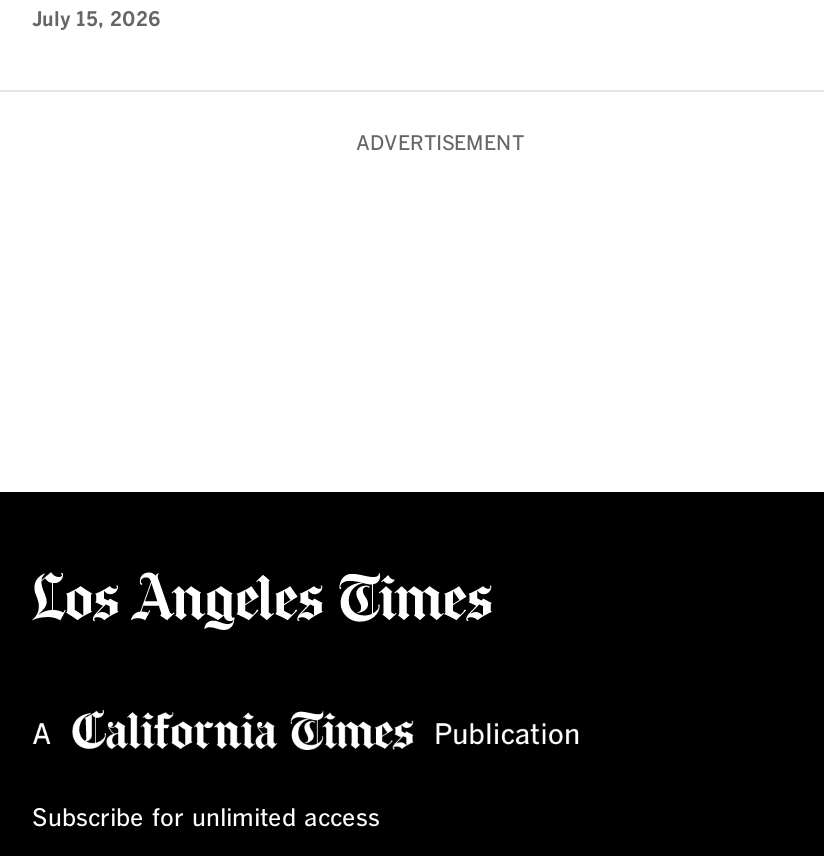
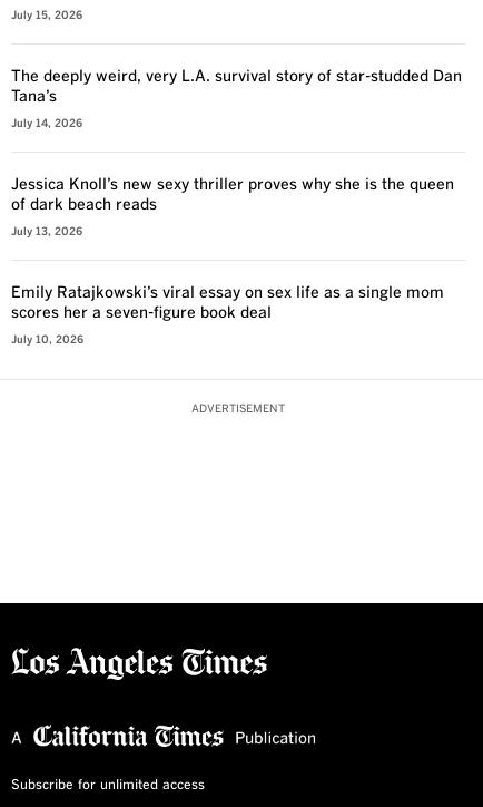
+ The deeply weird, very L.A. survival story of star-studded Dan
+ Tana’s
+ July 14, 2026

+ Jessica Knoll’s new sexy thriller proves why she is the queen
+ of dark beach reads
+ July 13, 2026

+ Emily Ratajkowski’s viral essay on sex life as a single mom
+ scores her a seven-figure book deal
+ July 10, 2026
